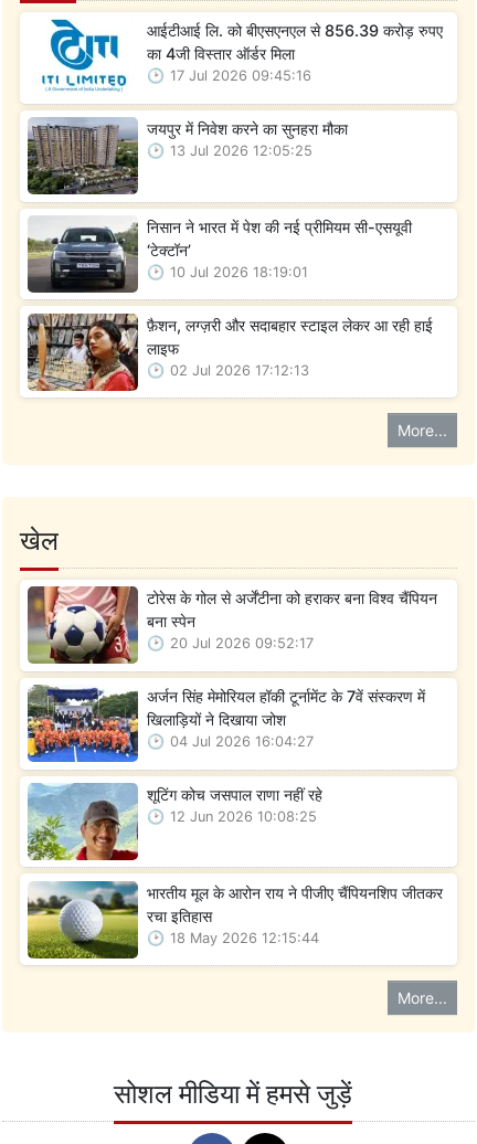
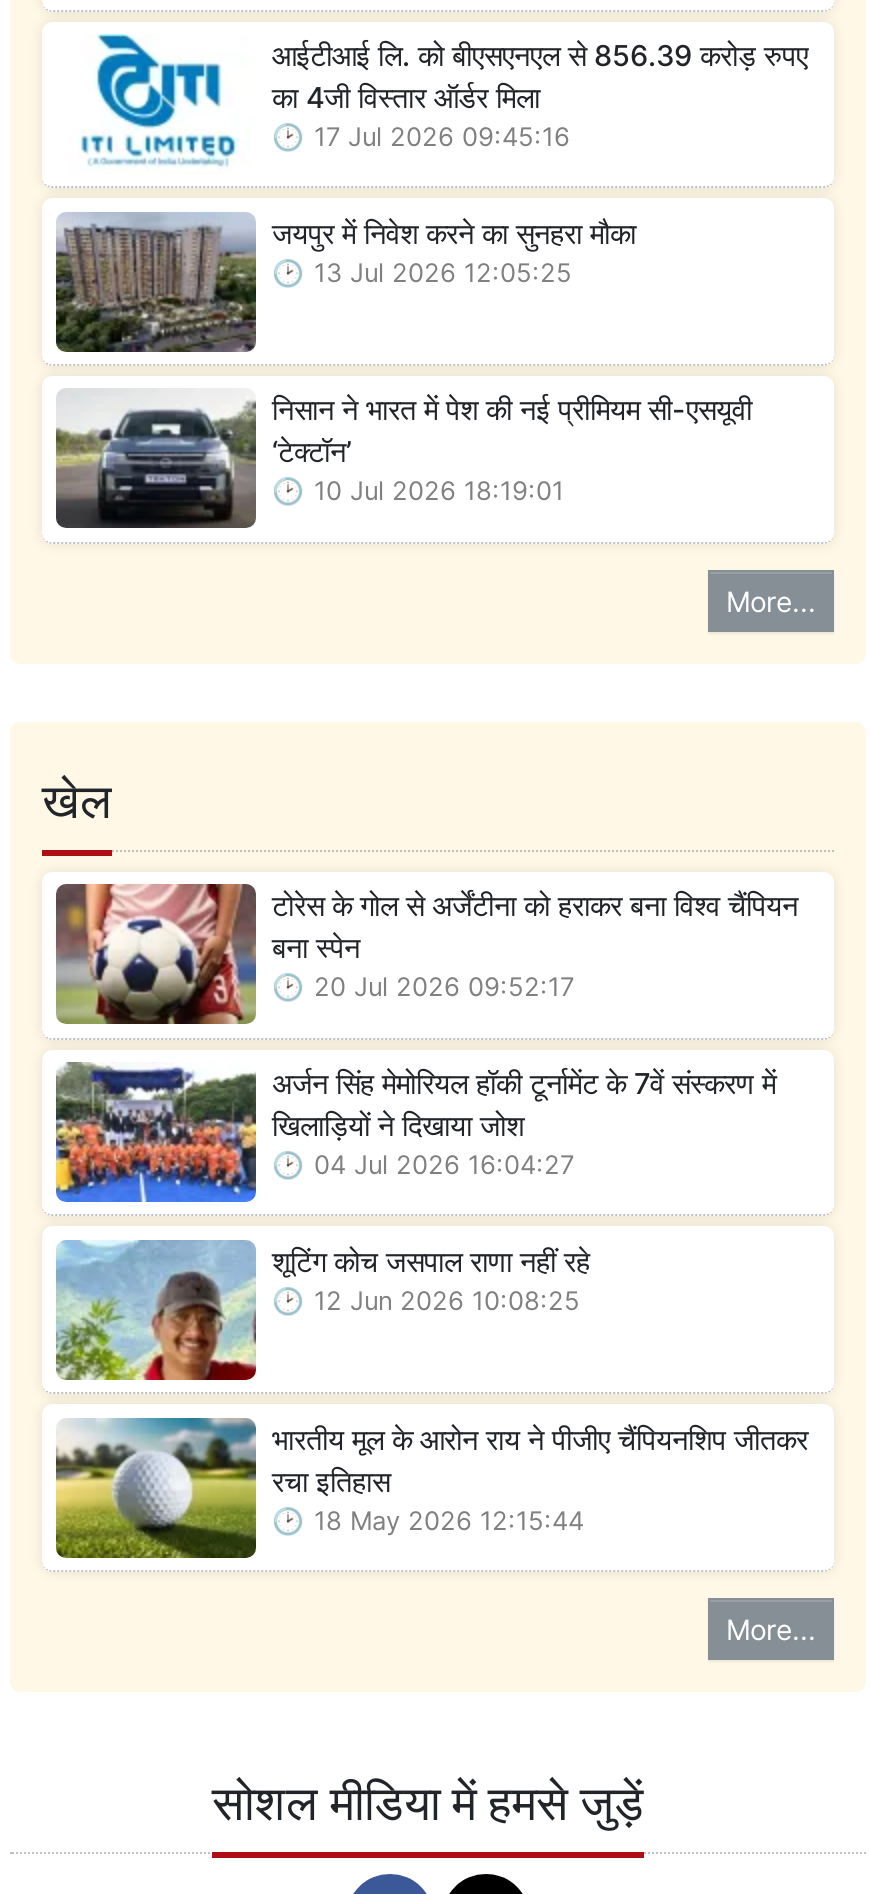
- [image]
- फ़ैशन, लग्ज़री और सदाबहार स्टाइल लेकर आ रही हाई
- लाइफ
- 02 Jul 2026 17:12:13
